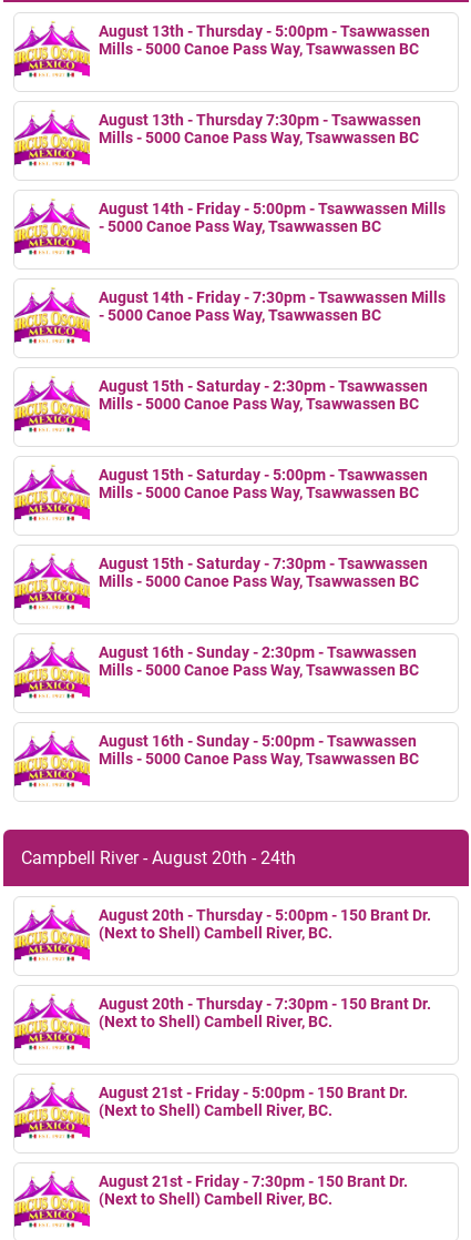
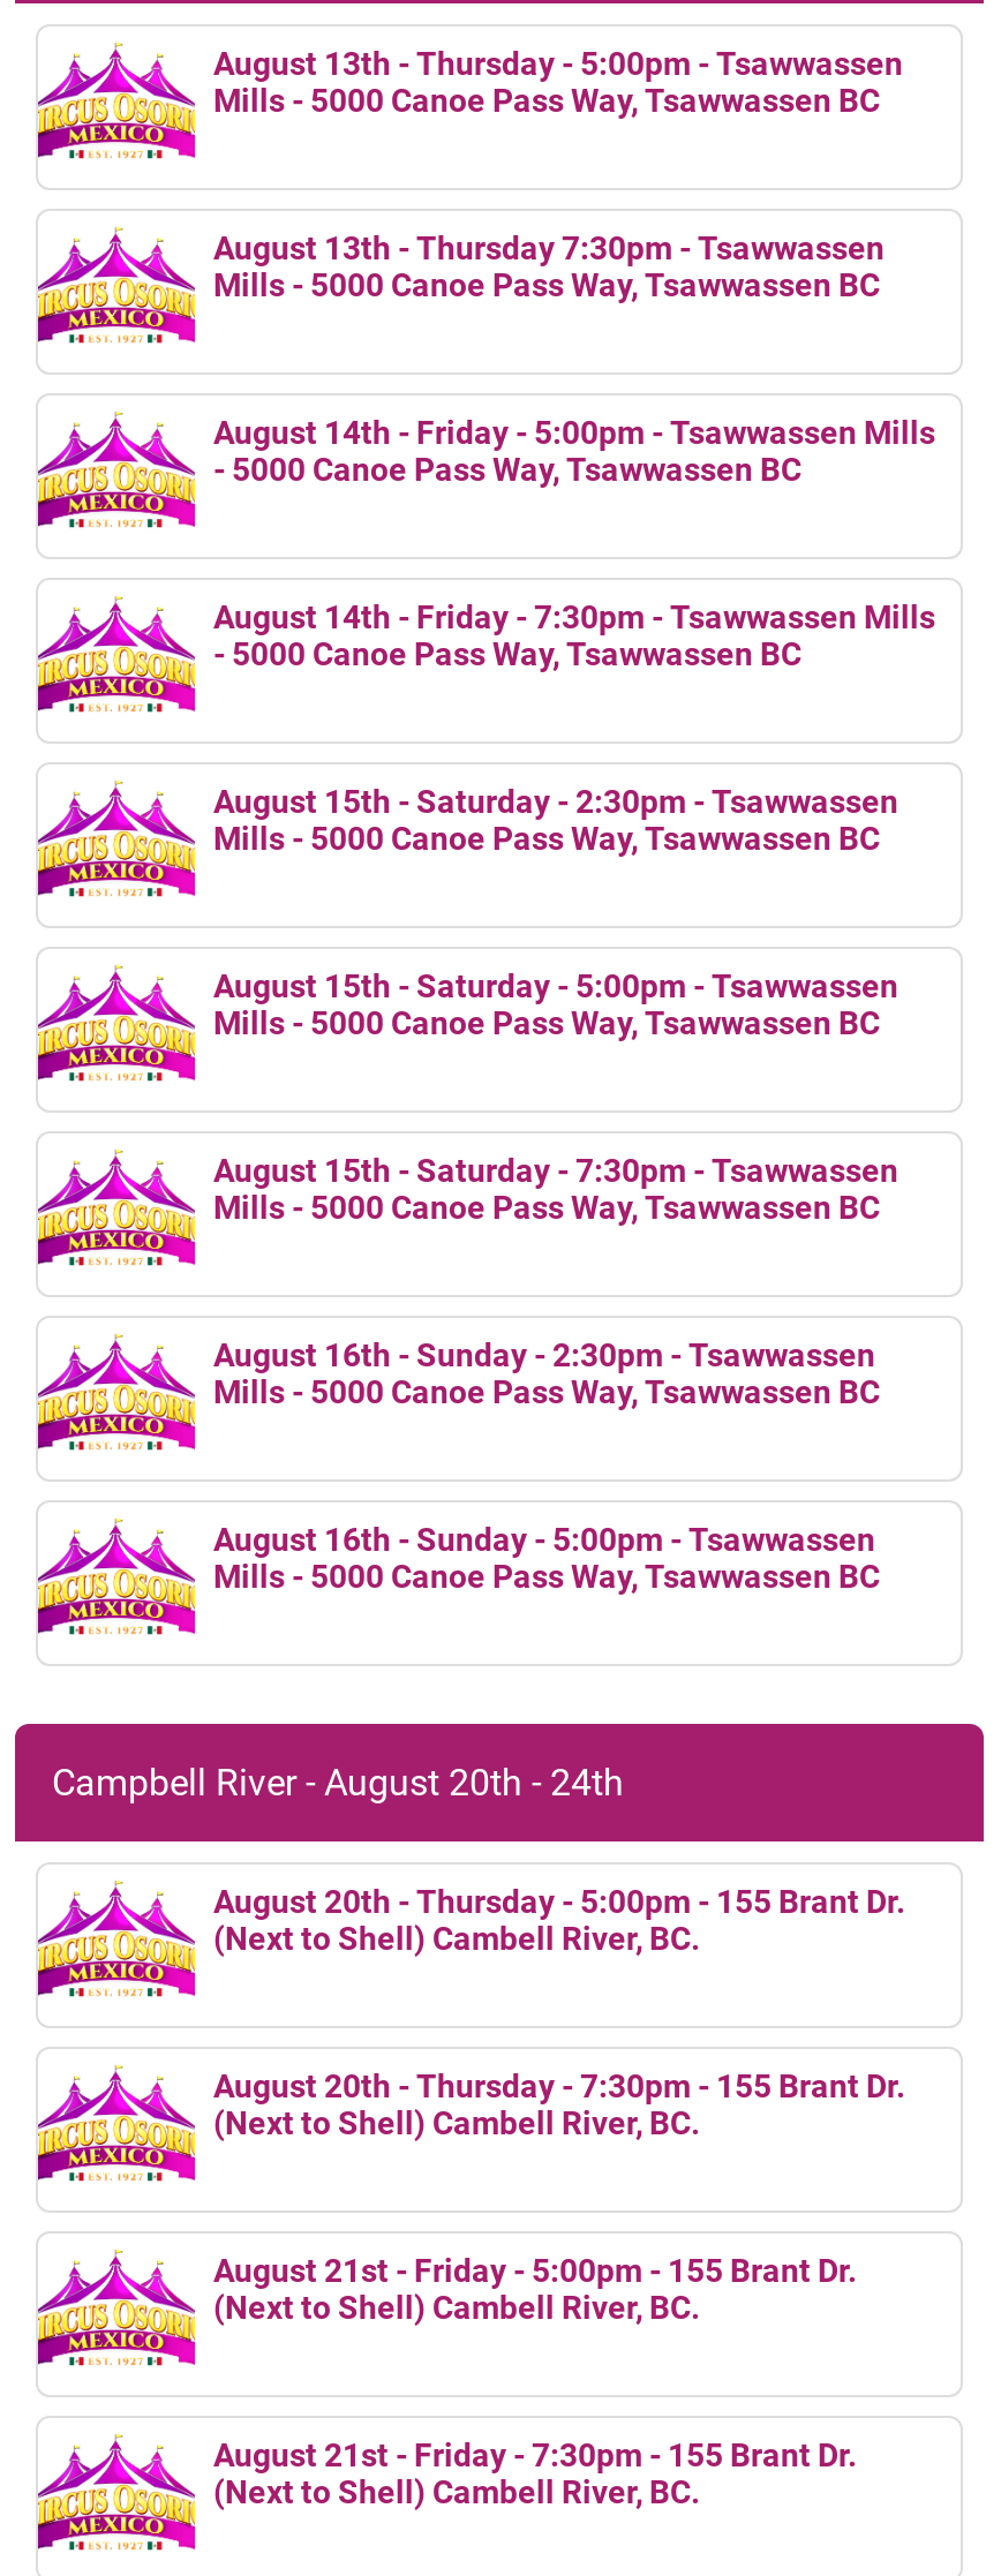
- August 20th - Thursday - 5:00pm - 150 Brant Dr.
+ August 20th - Thursday - 5:00pm - 155 Brant Dr.

- August 20th - Thursday - 7:30pm - 150 Brant Dr.
+ August 20th - Thursday - 7:30pm - 155 Brant Dr.

- August 21st - Friday - 5:00pm - 150 Brant Dr.
+ August 21st - Friday - 5:00pm - 155 Brant Dr.

- August 21st - Friday - 7:30pm - 150 Brant Dr.
+ August 21st - Friday - 7:30pm - 155 Brant Dr.
